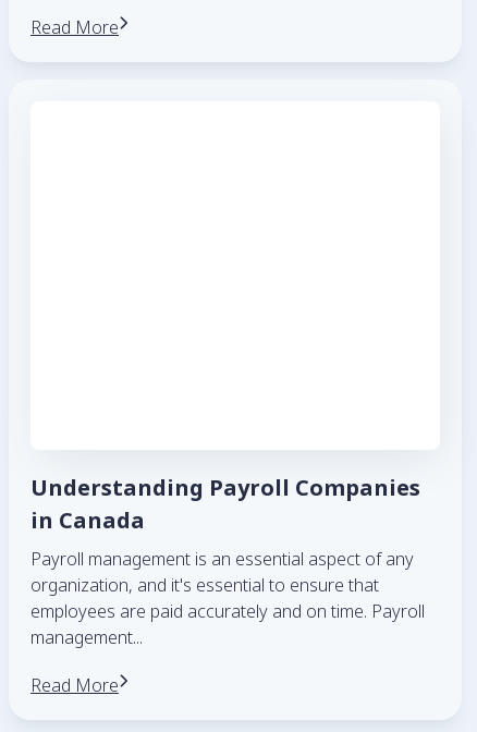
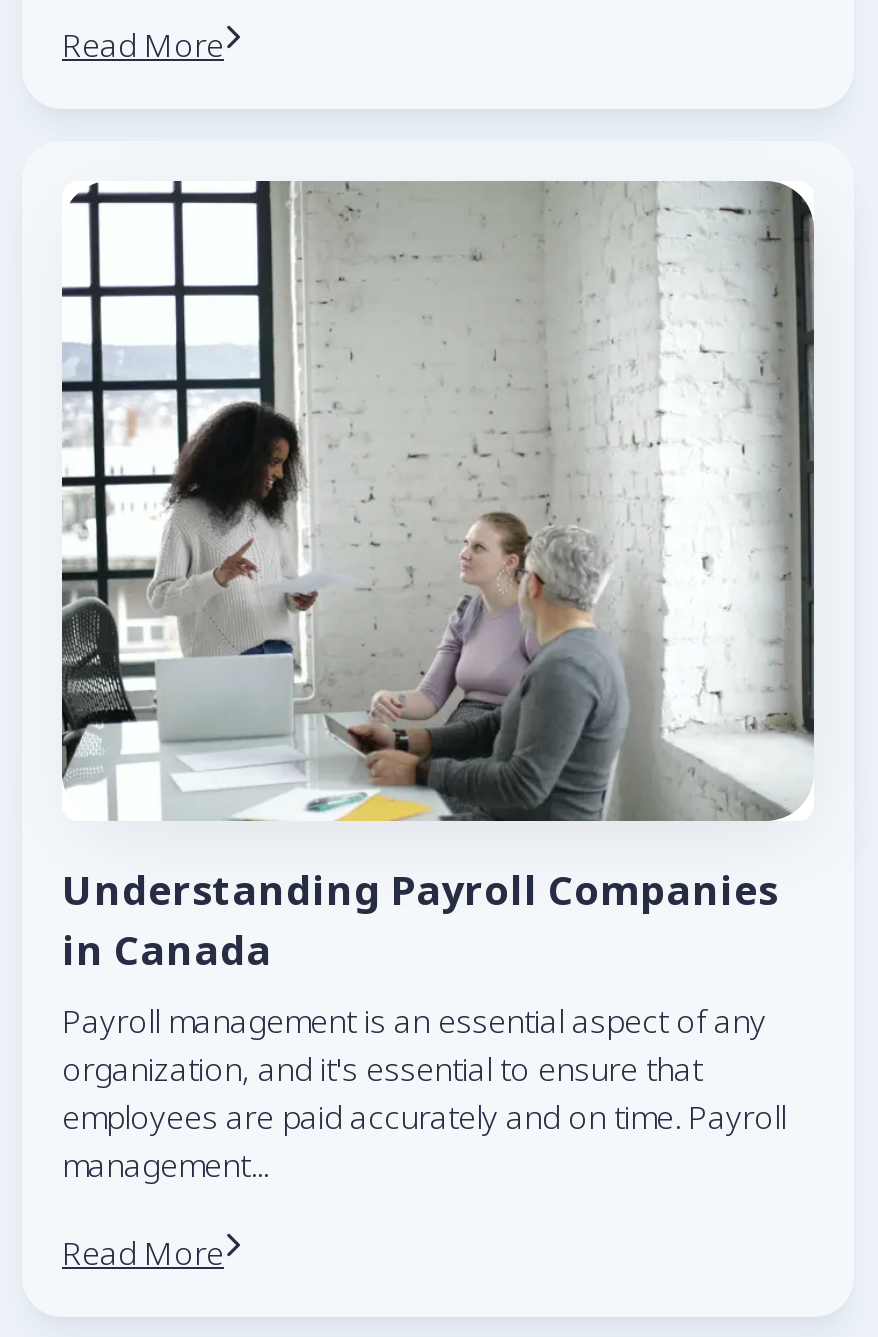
+ [image]
